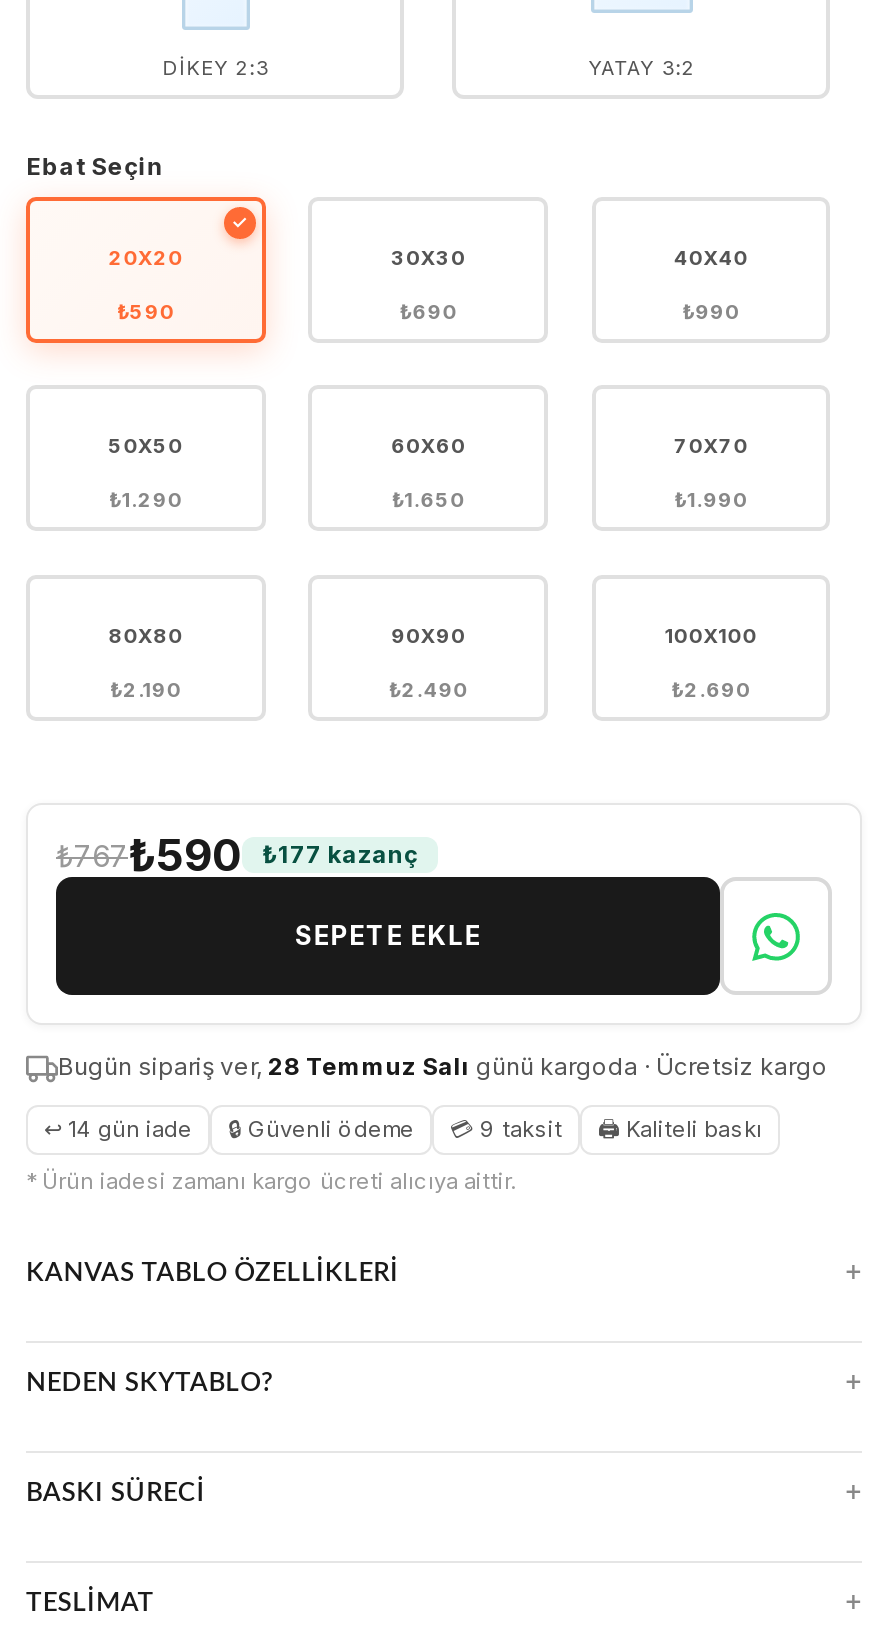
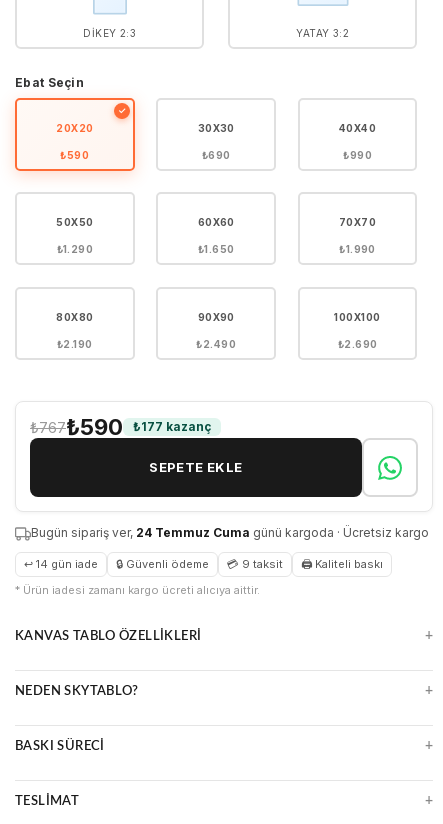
- Bugün sipariş ver, 28 Temmuz Salı günü kargoda · Ücretsiz kargo
+ Bugün sipariş ver, 24 Temmuz Cuma günü kargoda · Ücretsiz kargo
